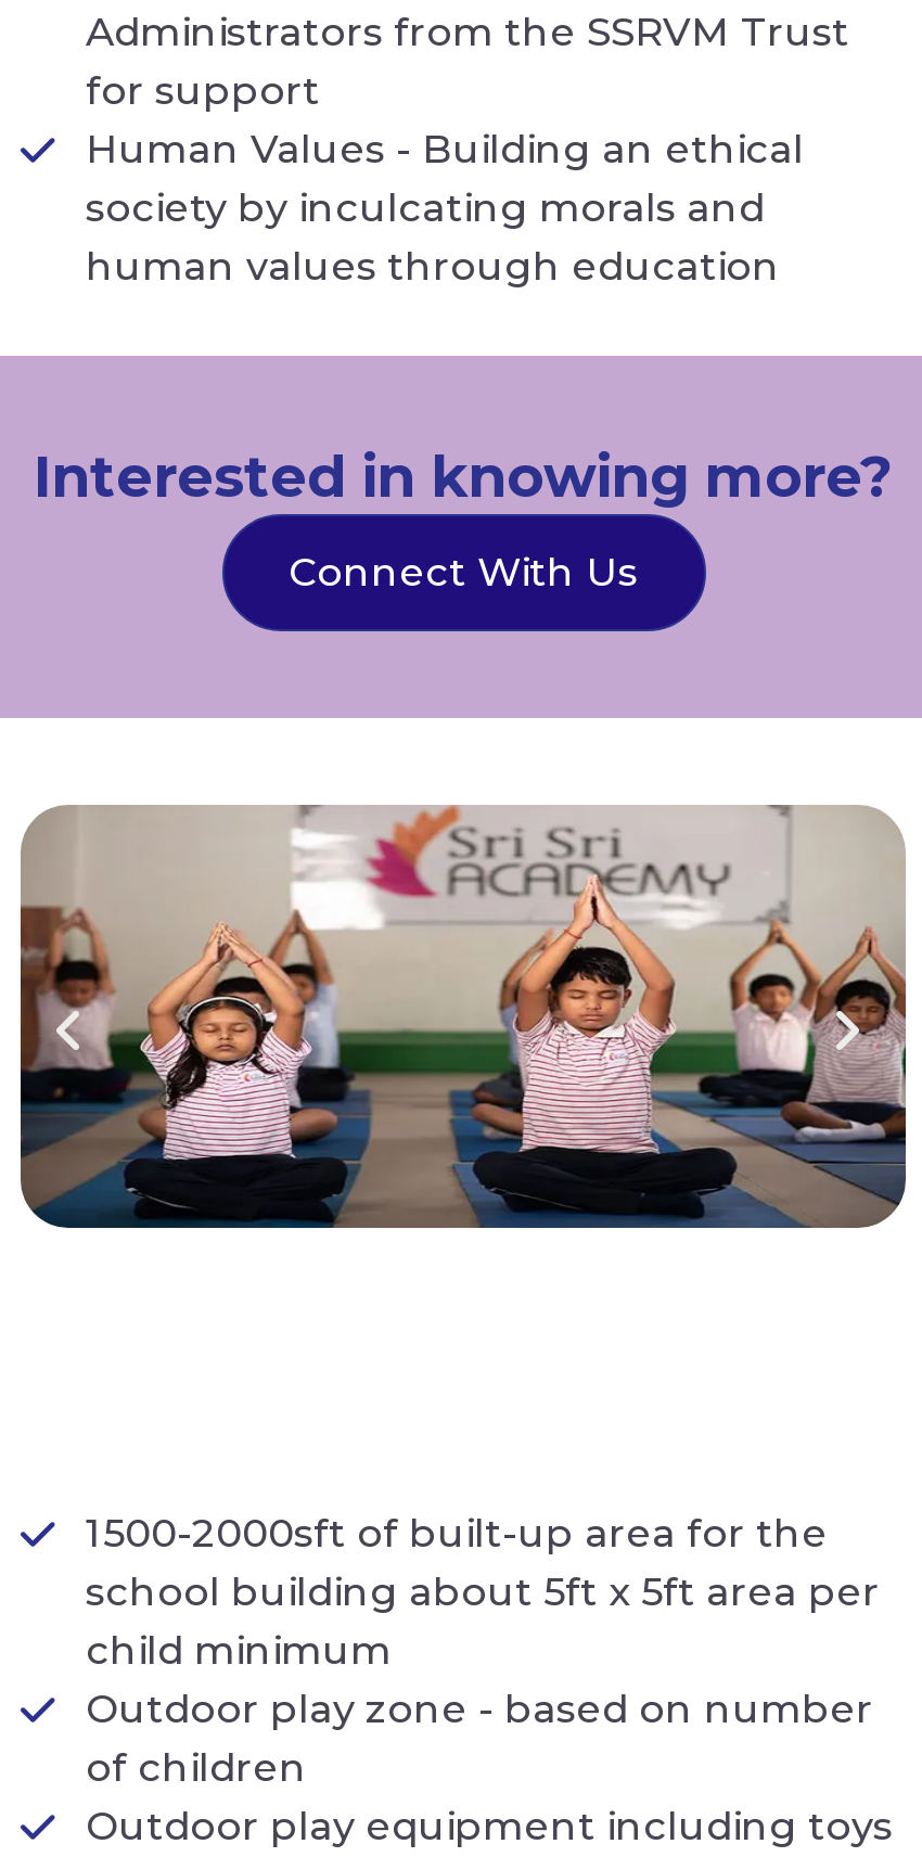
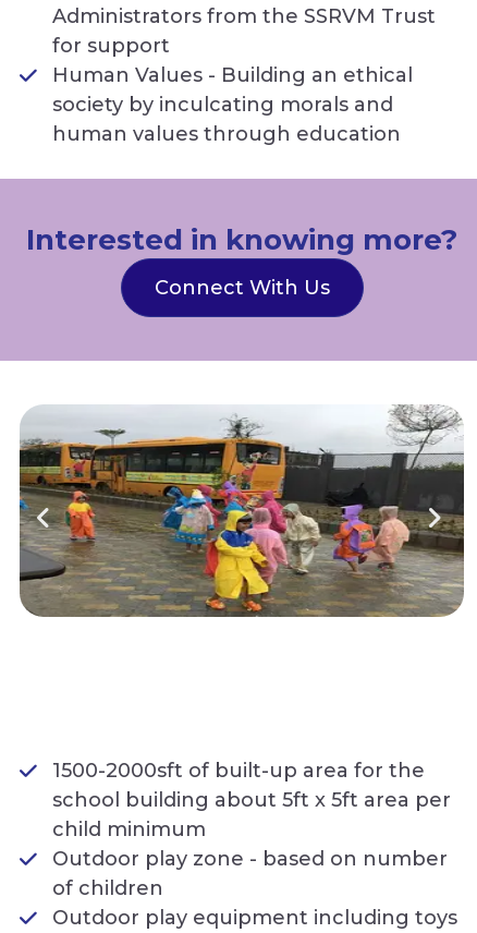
- [image]
+ [image]
